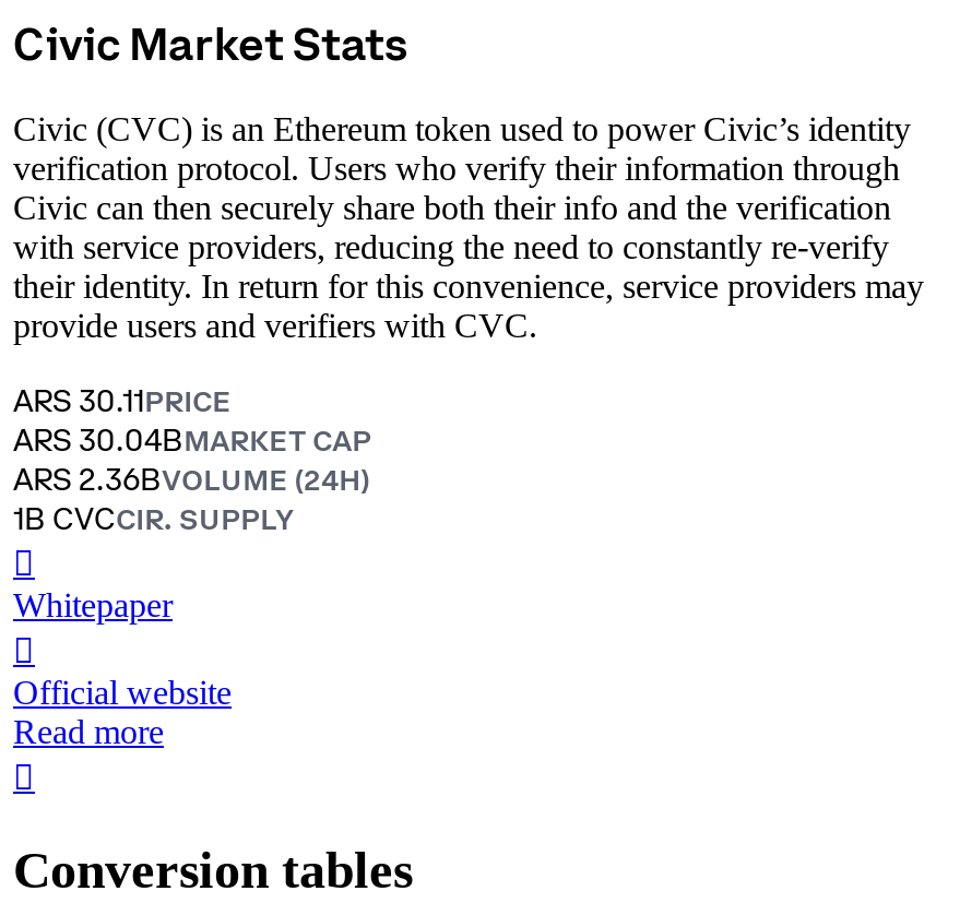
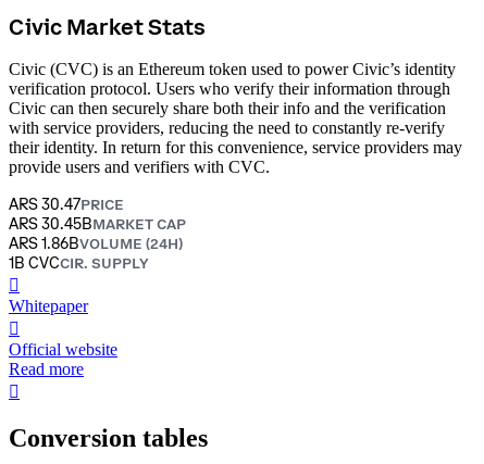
- ARS 30.11PRICE
+ ARS 30.47PRICE

- ARS 30.04BMARKET CAP
+ ARS 30.45BMARKET CAP

- ARS 2.36BVOLUME (24H)
+ ARS 1.86BVOLUME (24H)
